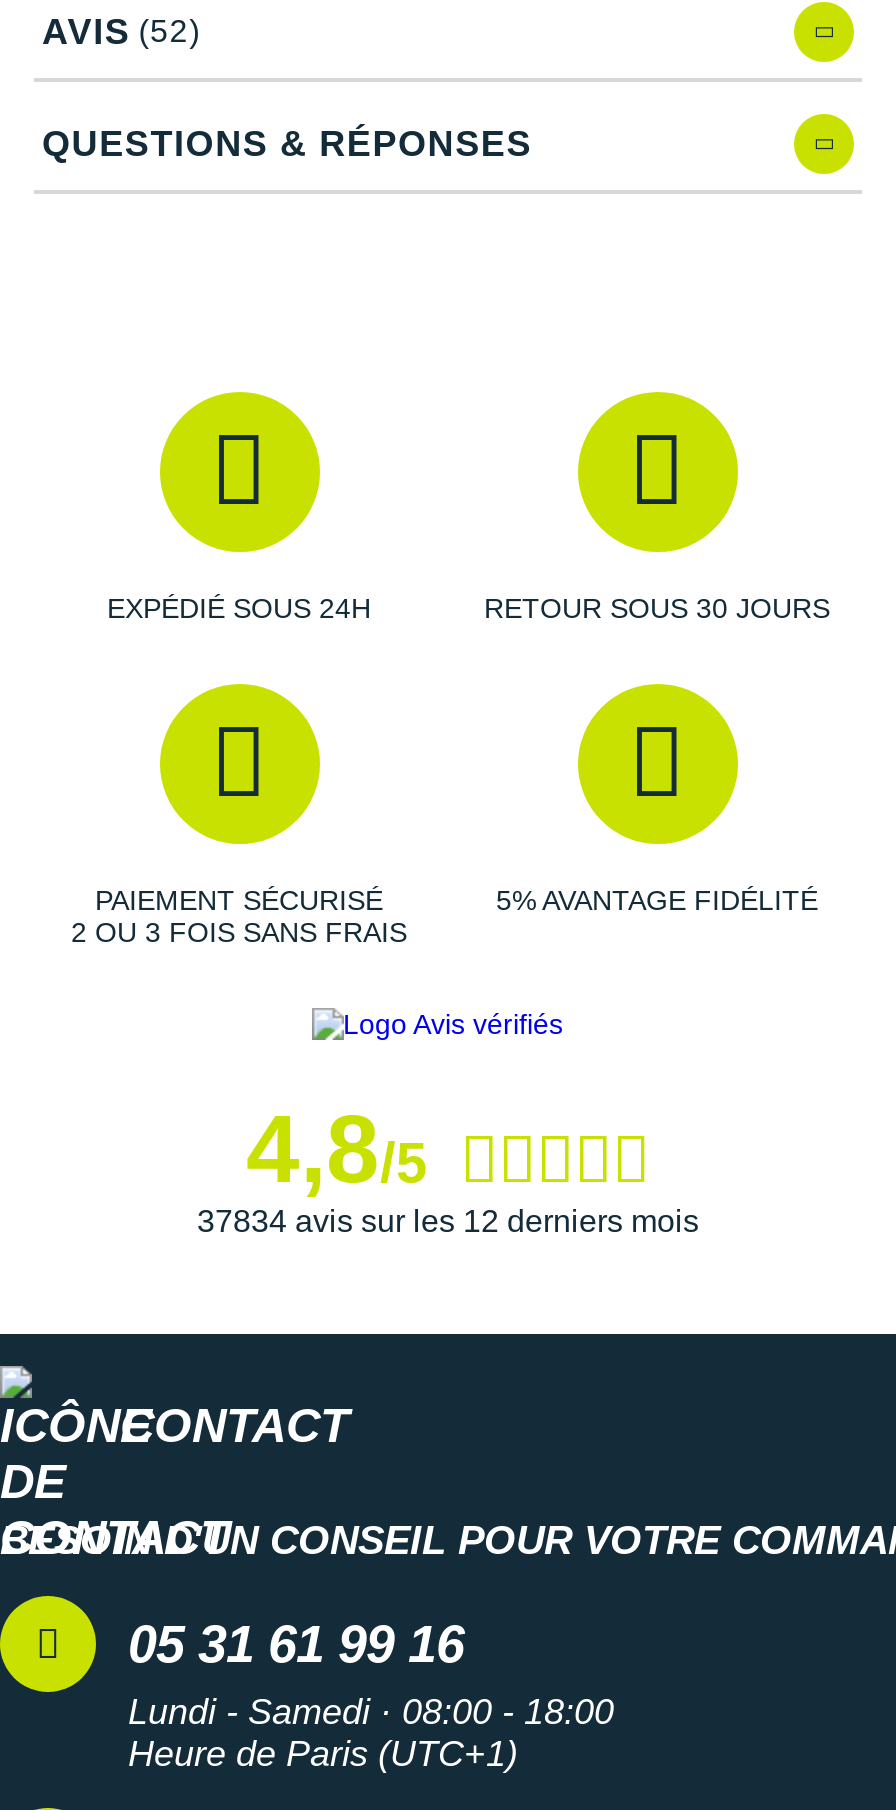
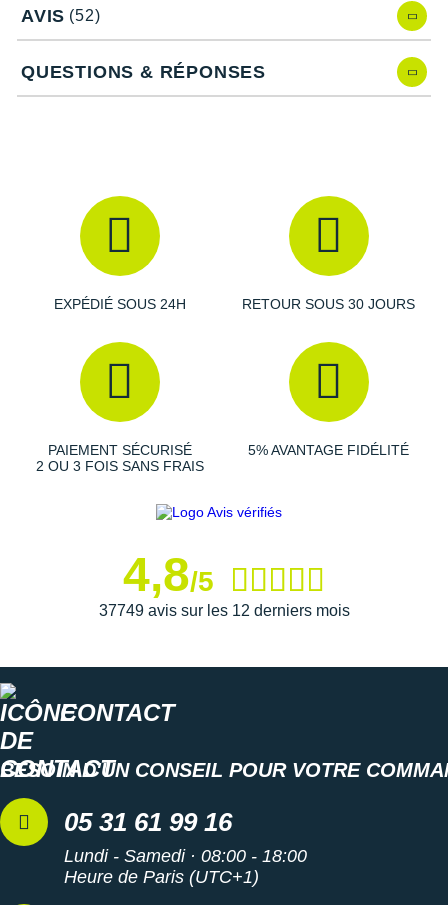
- 37834 avis sur les 12 derniers mois
+ 37749 avis sur les 12 derniers mois
